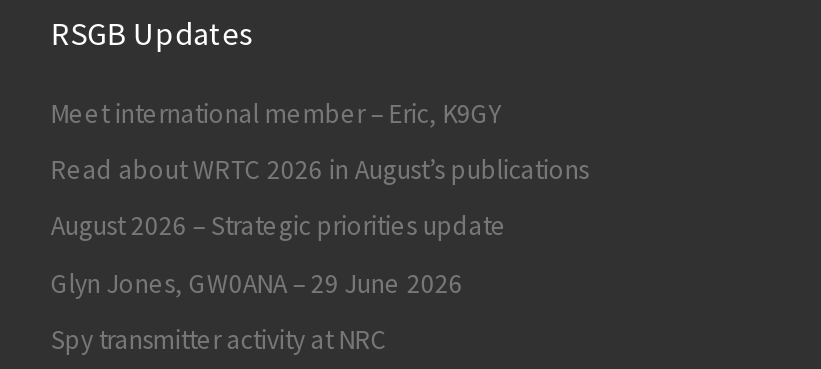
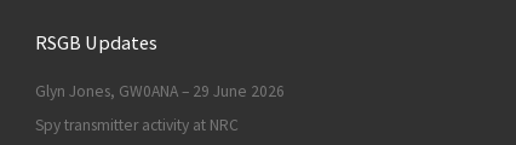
- Meet international member – Eric, K9GY
- Read about WRTC 2026 in August’s publications
- August 2026 – Strategic priorities update
